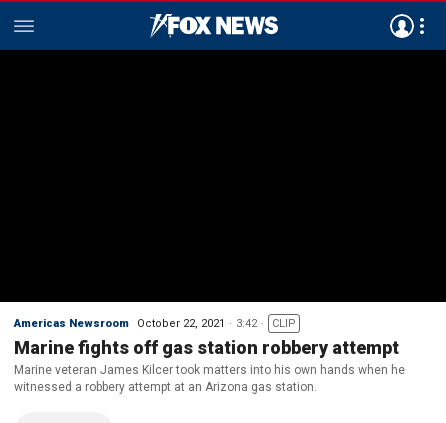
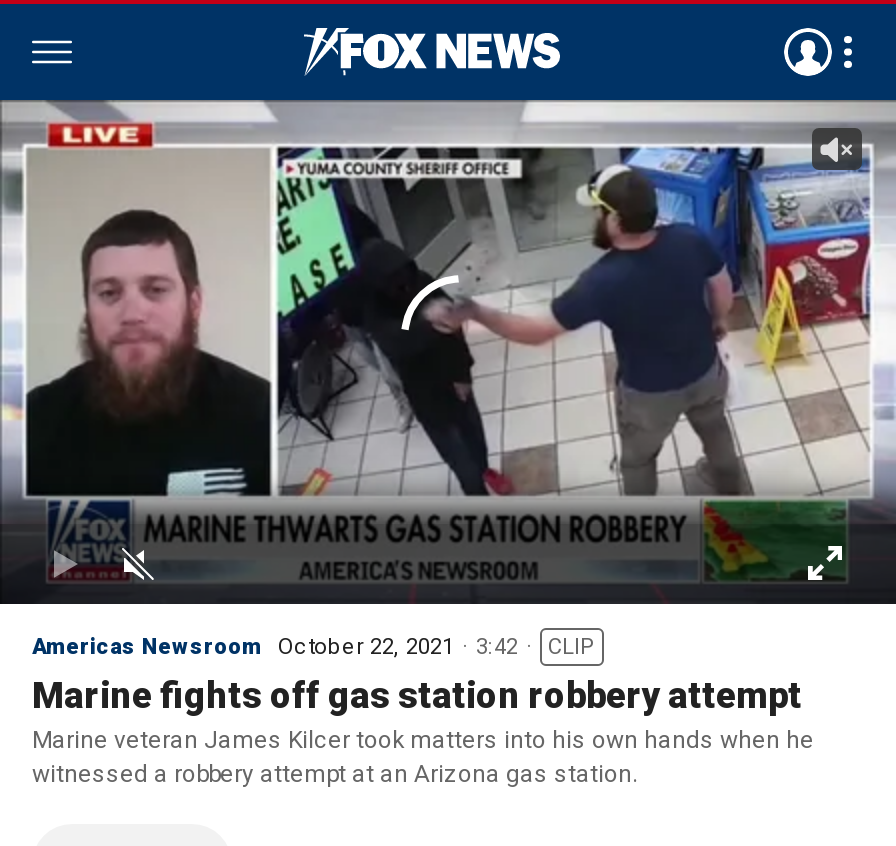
+ [image]
